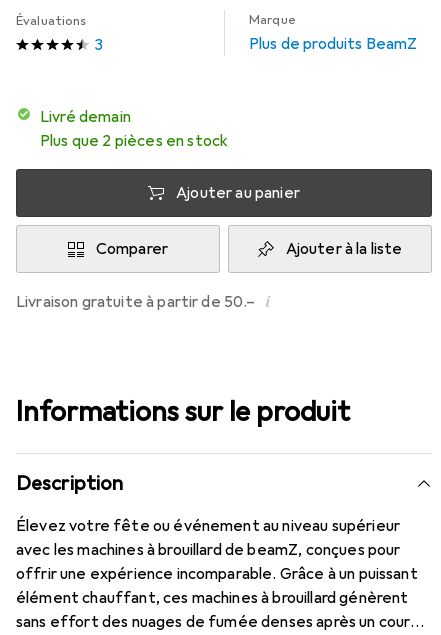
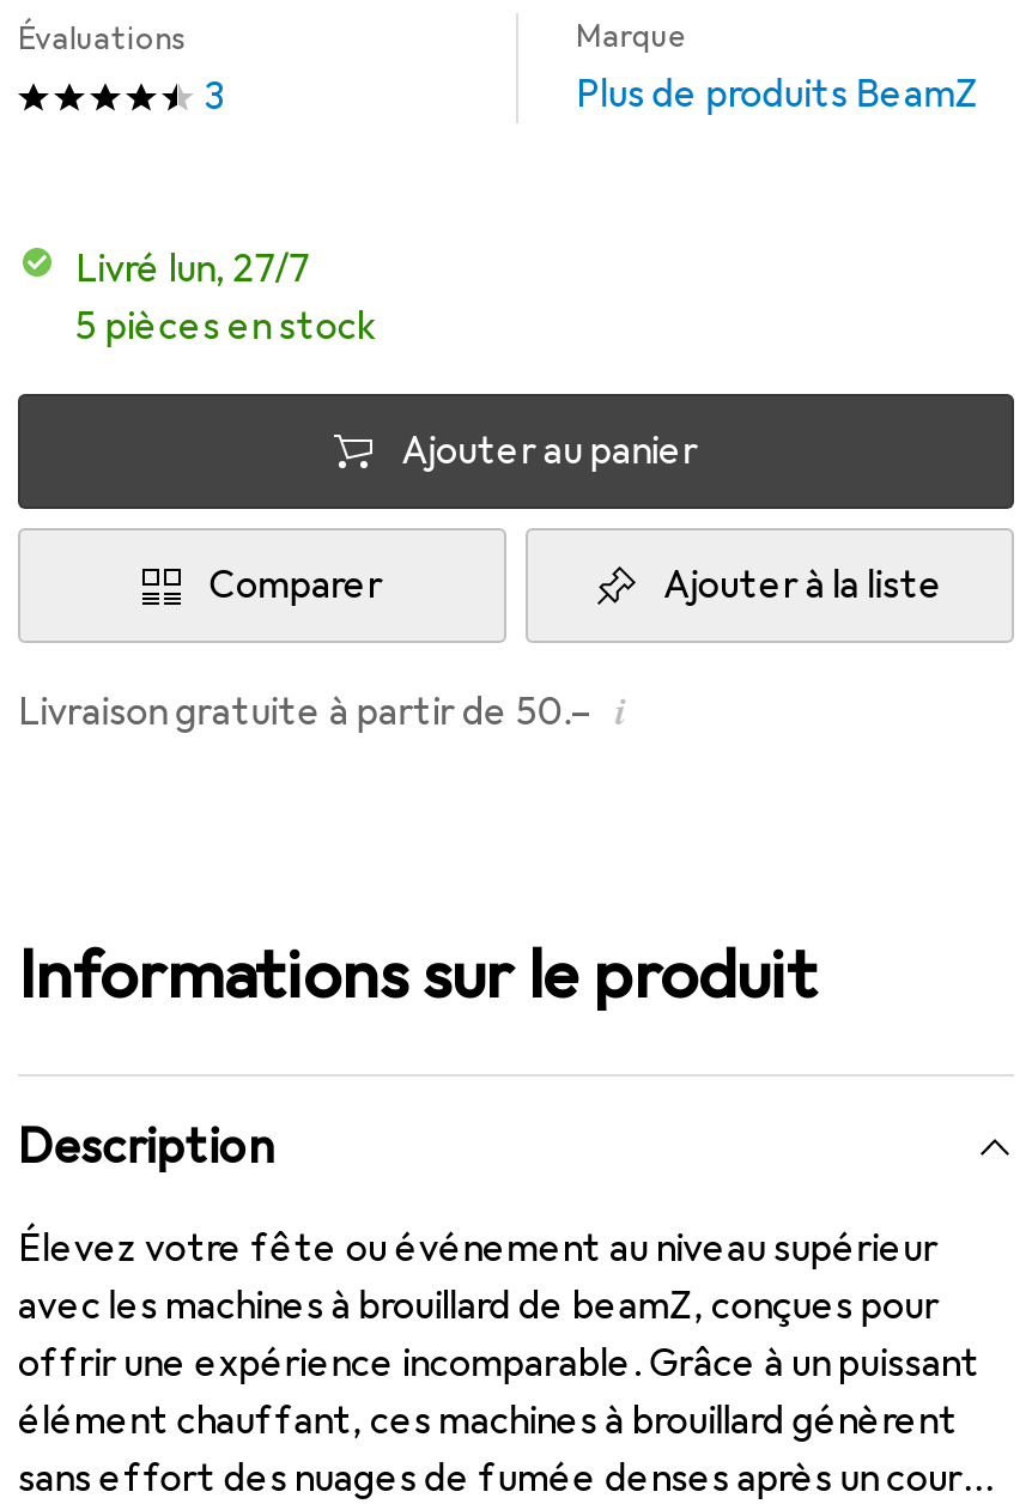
- Livré demain
- Plus que 2 pièces en stock
+ Livré lun, 27/7
+ 5 pièces en stock
